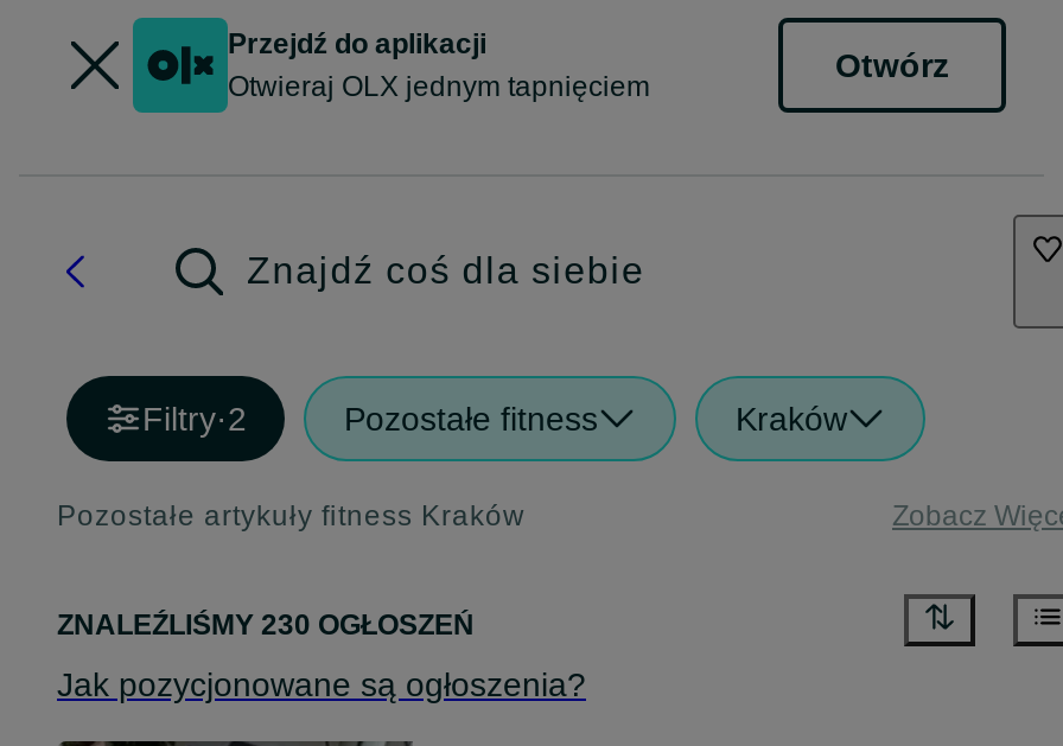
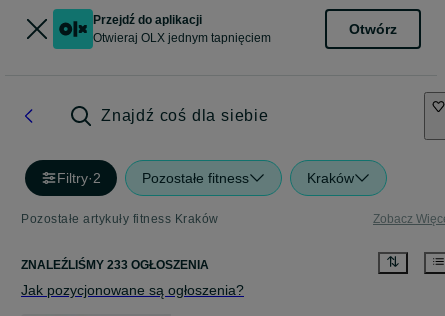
- ZNALEŹLIŚMY 230 OGŁOSZEŃ
+ ZNALEŹLIŚMY 233 OGŁOSZENIA
